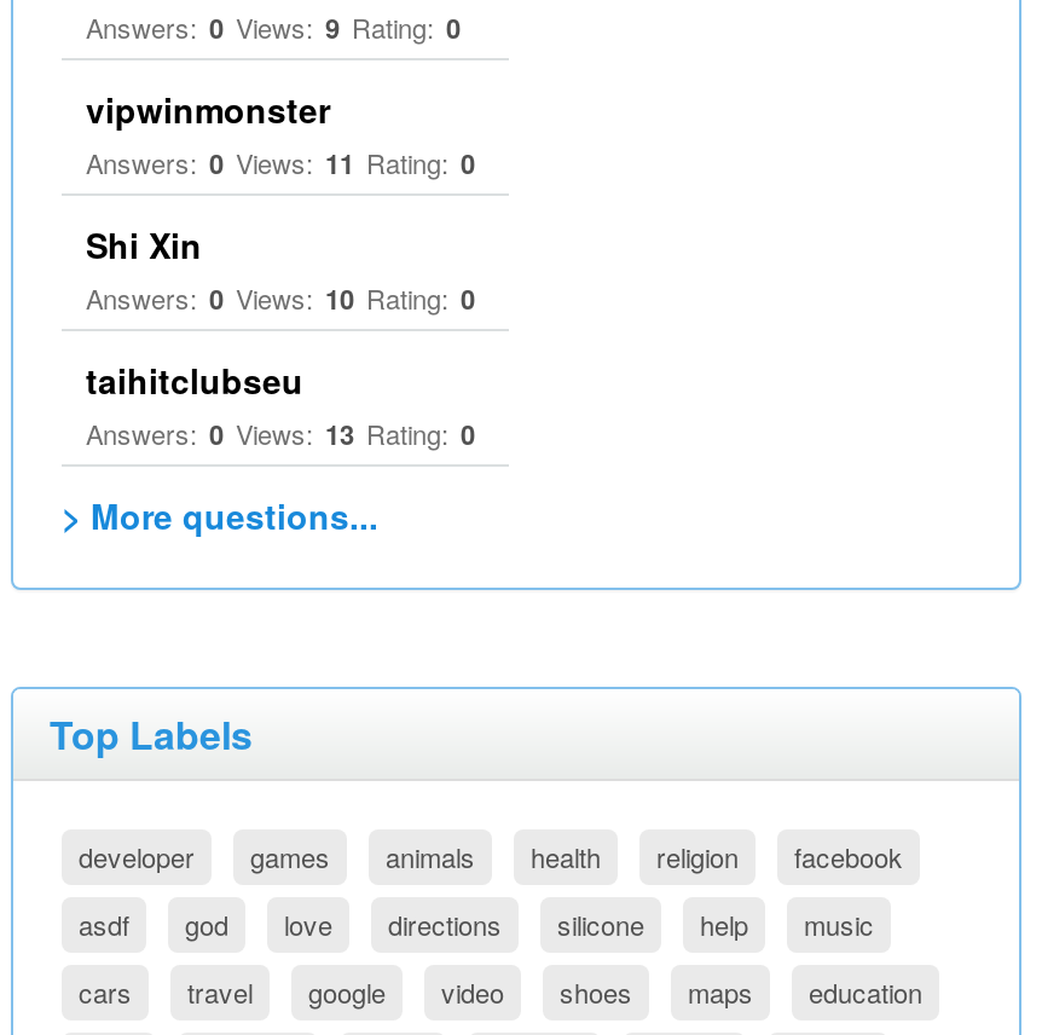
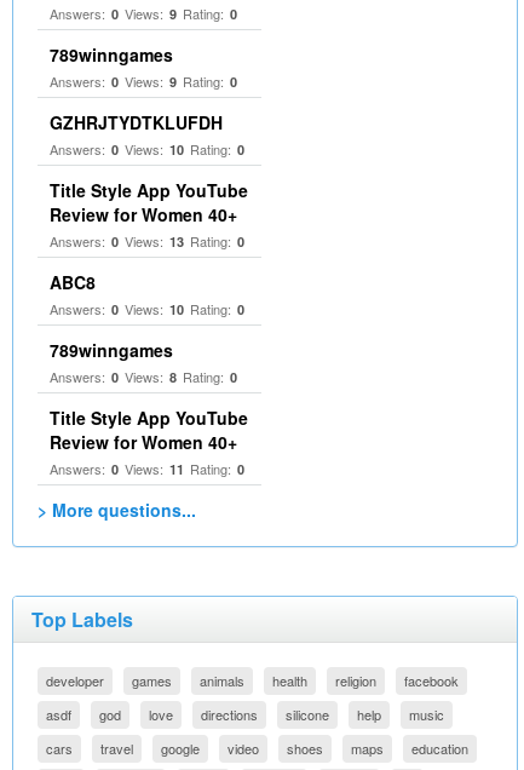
- vipwinmonster
+ 789winngames
+ Answers: 0 Views: 9 Rating: 0

moved down: Answers: 0 Views: 11 Rating: 0

- Shi Xin
+ GZHRJTYDTKLUFDH

- taihitclubseu
+ Title Style App YouTube
+ Review for Women 40+

+ ABC8
+ Answers: 0 Views: 10 Rating: 0
+ 789winngames
+ Answers: 0 Views: 8 Rating: 0
+ Title Style App YouTube
+ Review for Women 40+
